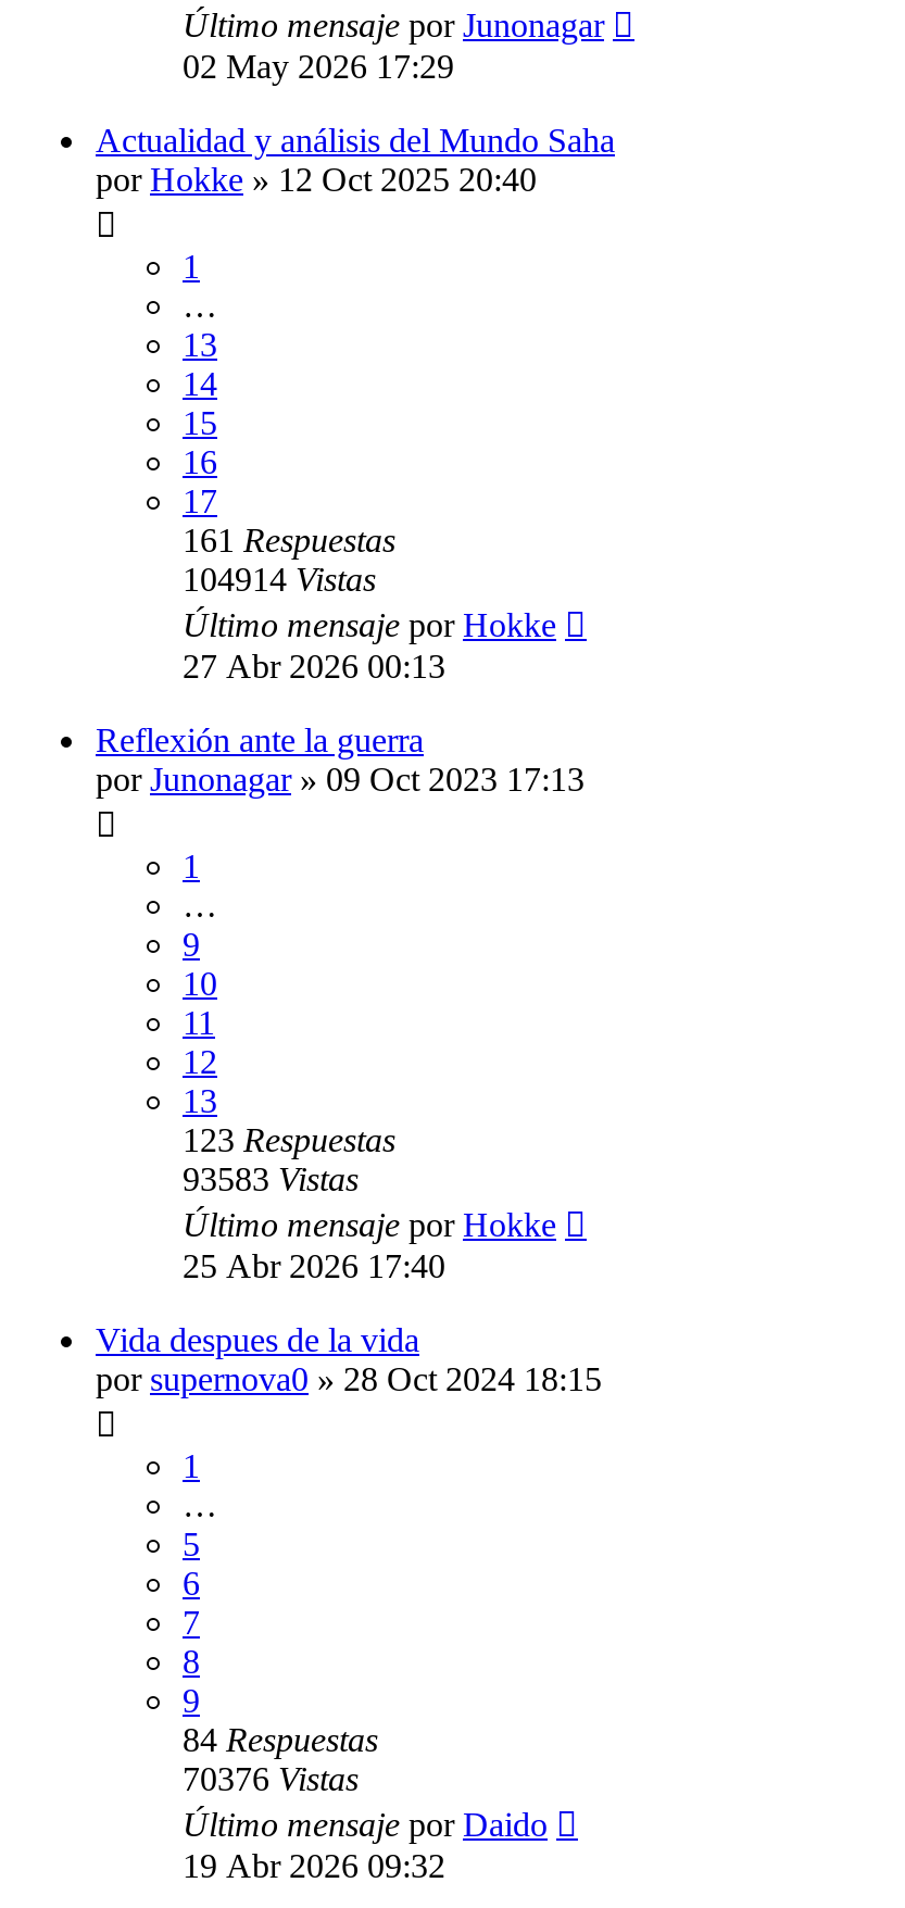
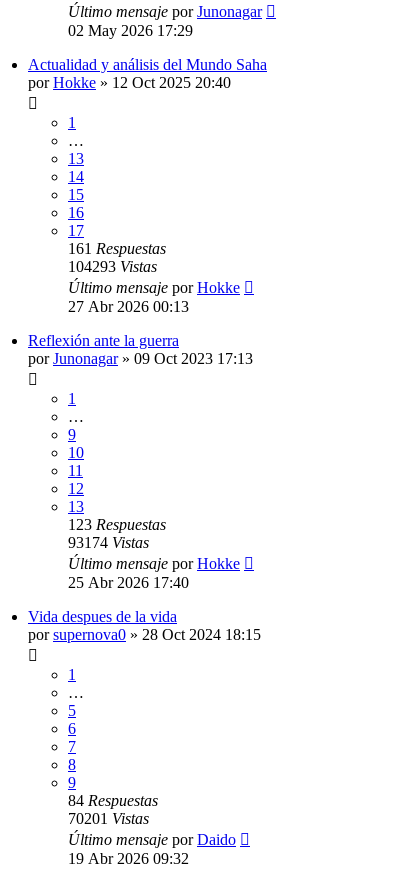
- 104914Vistas
+ 104293Vistas

- 93583 Vistas
+ 93174 Vistas

- 70376Vistas
+ 70201Vistas
